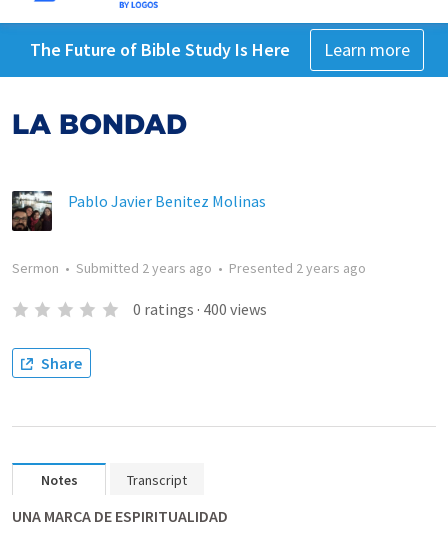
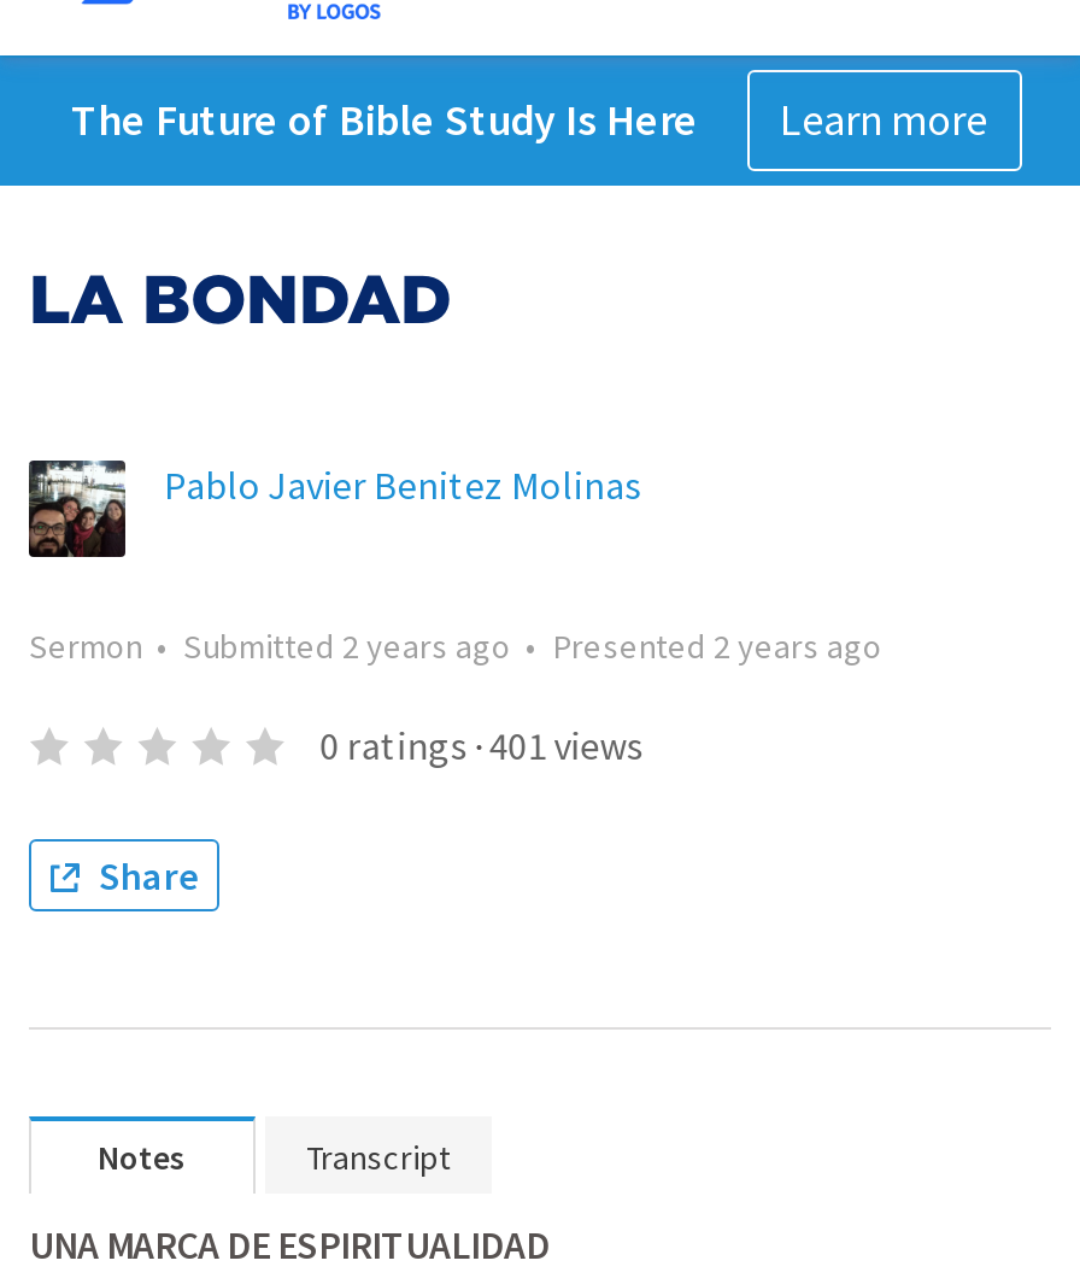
- 0 ratings · 400 views
+ 0 ratings · 401 views
